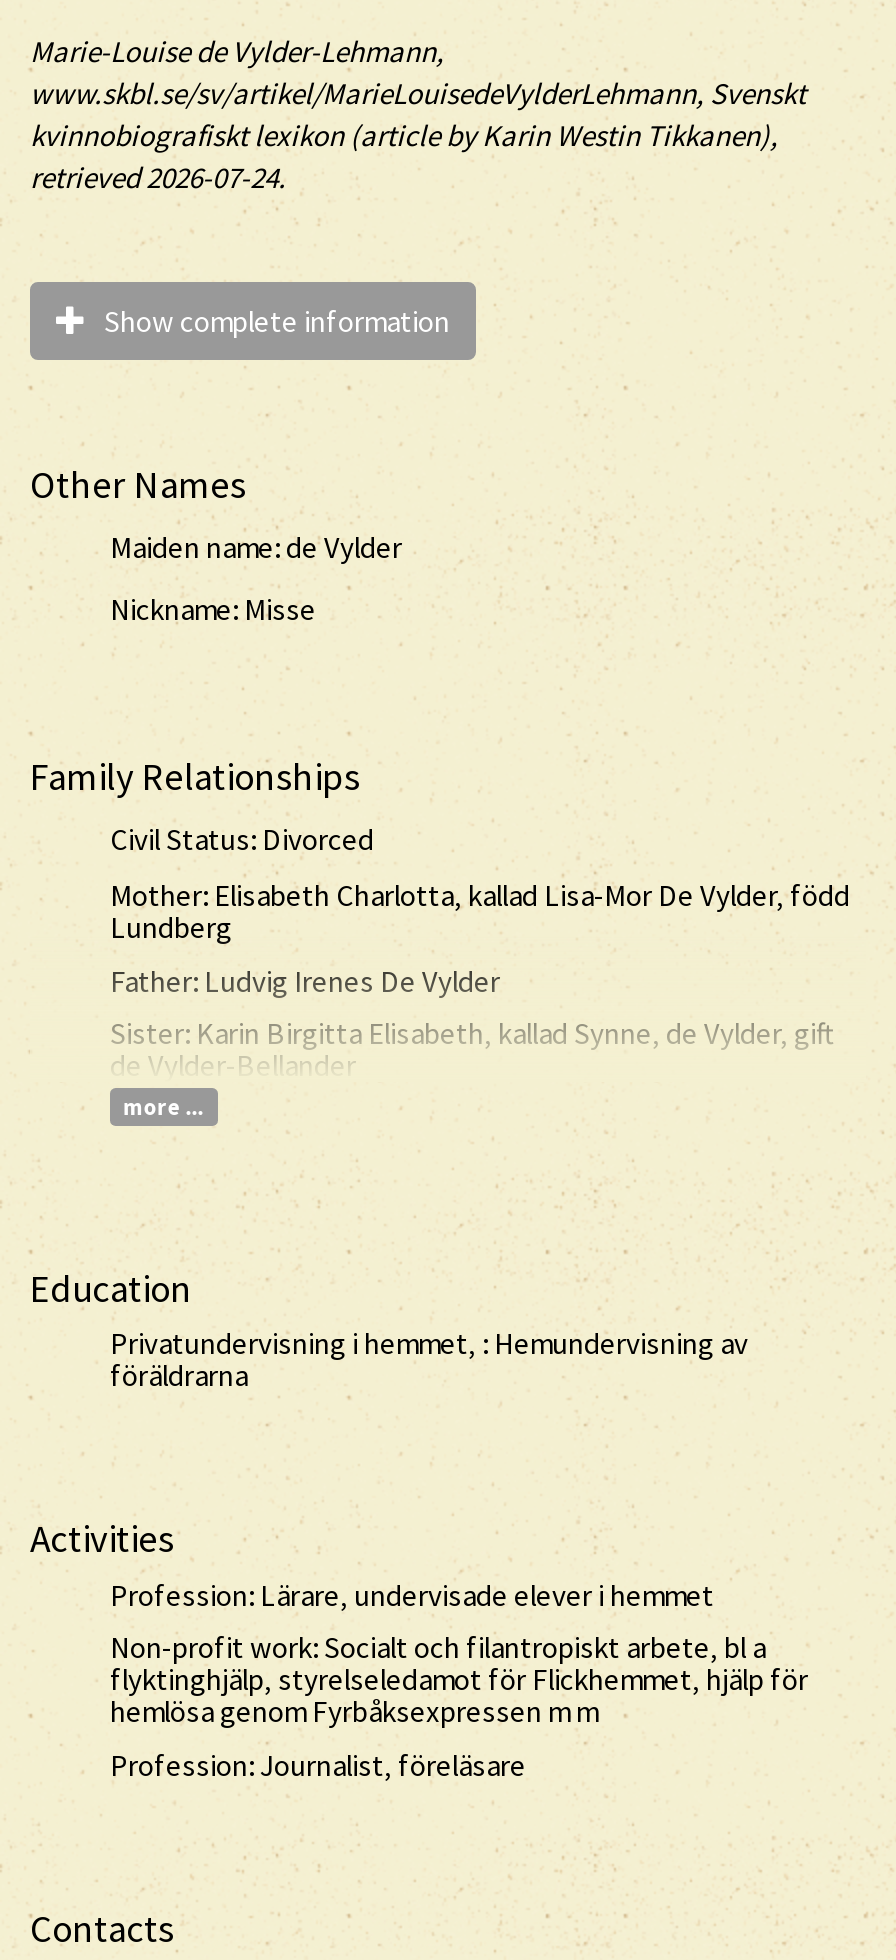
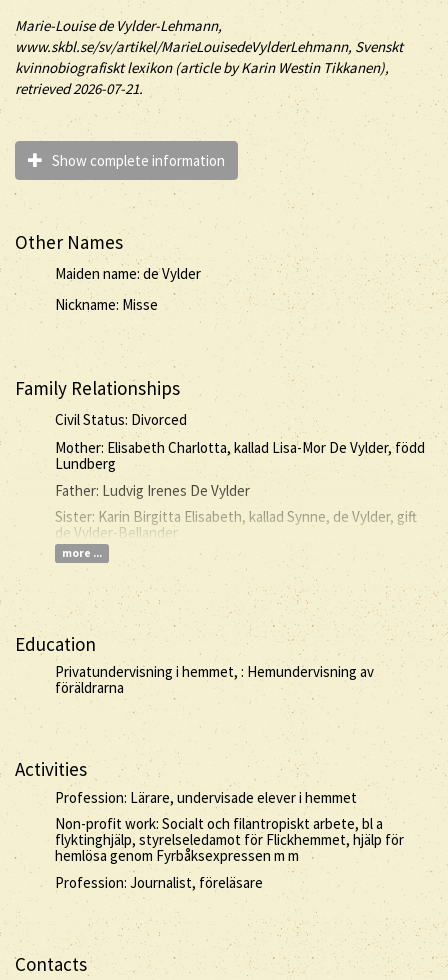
- retrieved 2026-07-24.
+ retrieved 2026-07-21.
